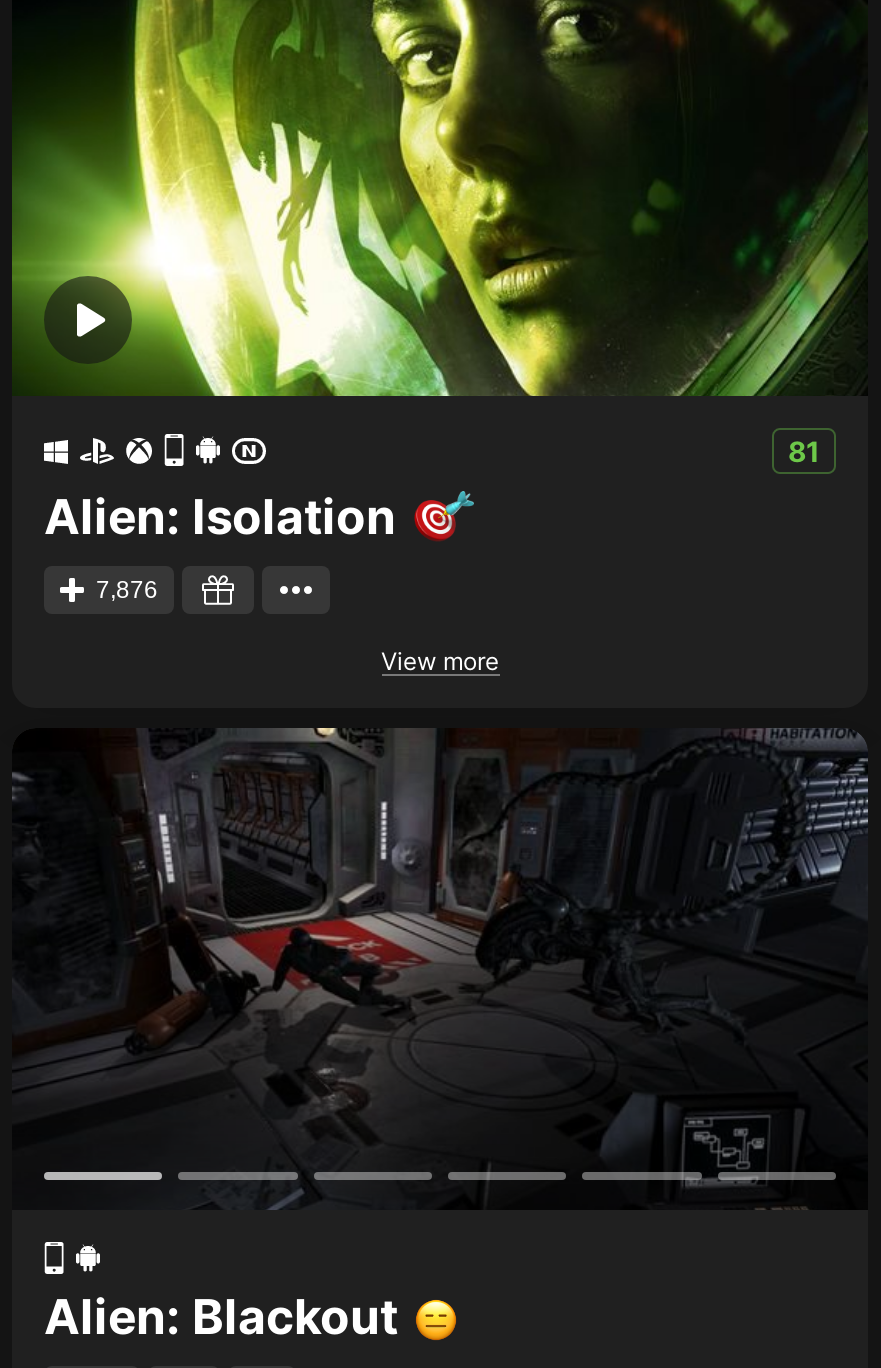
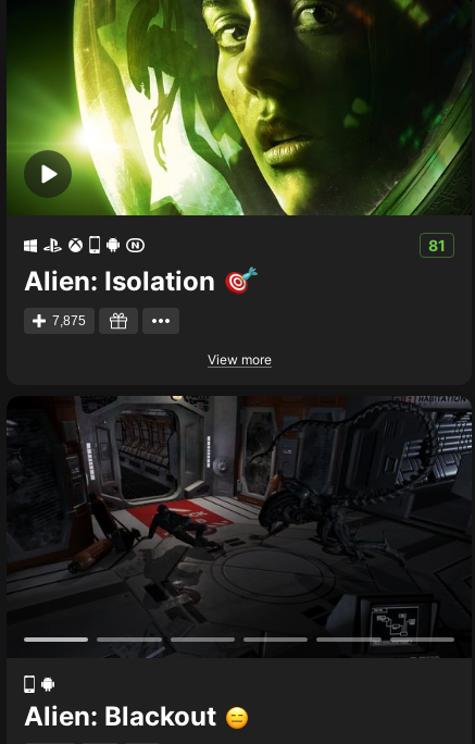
- 7,876
+ 7,875
